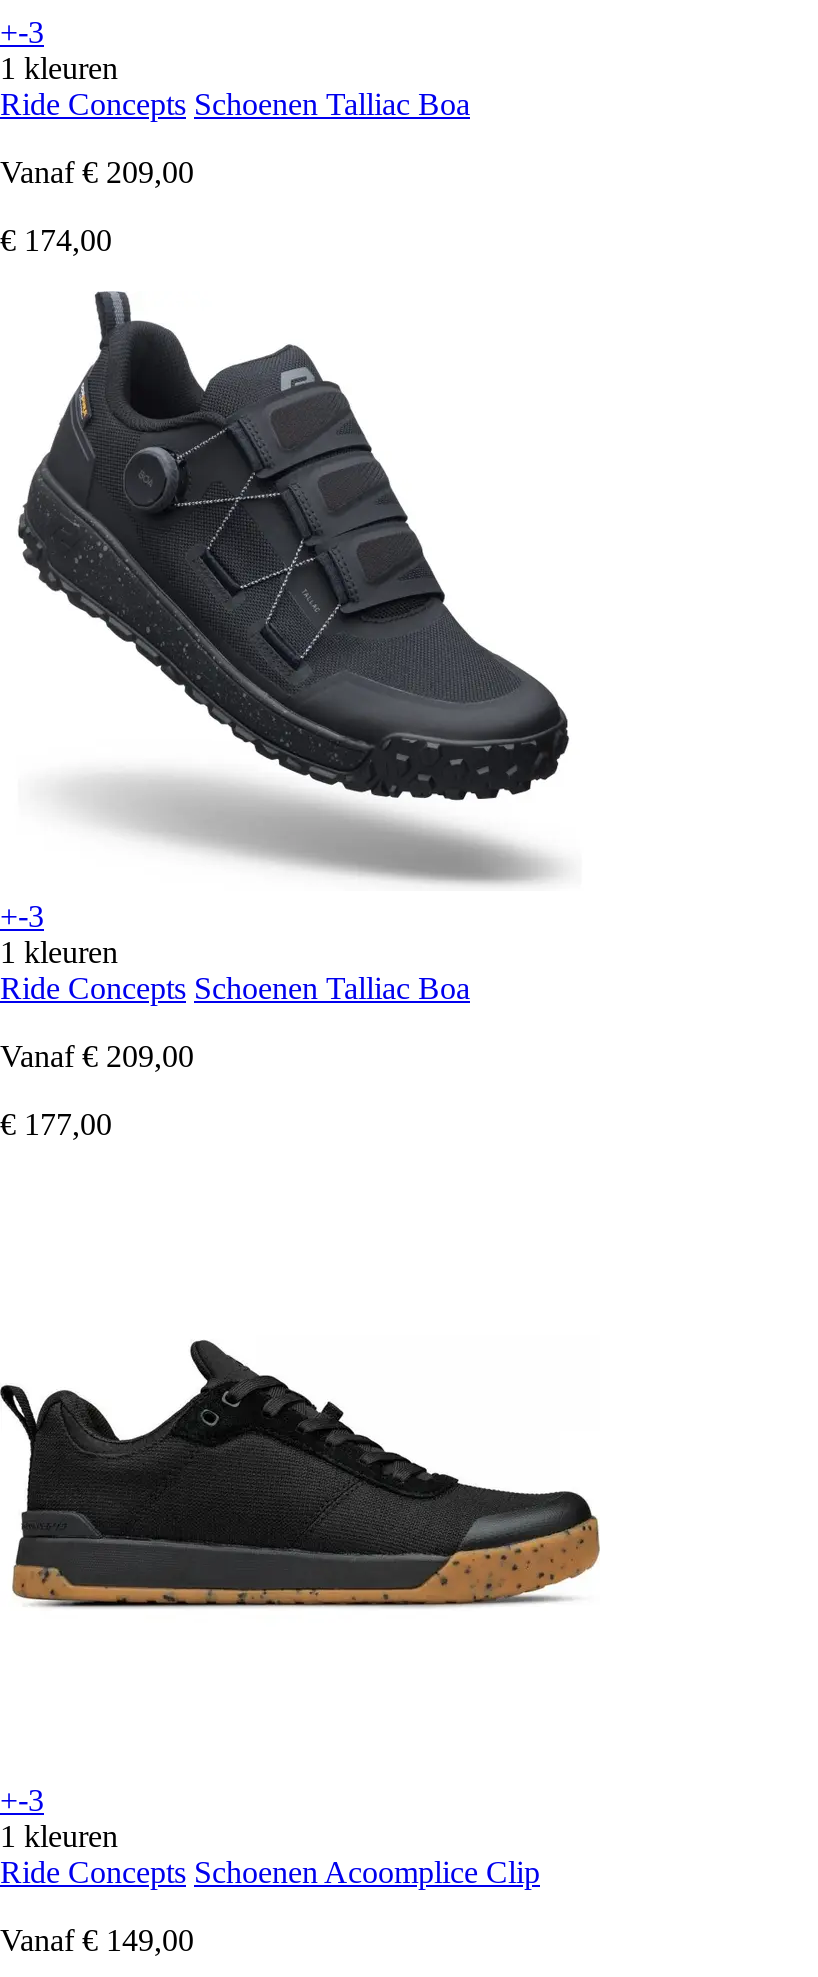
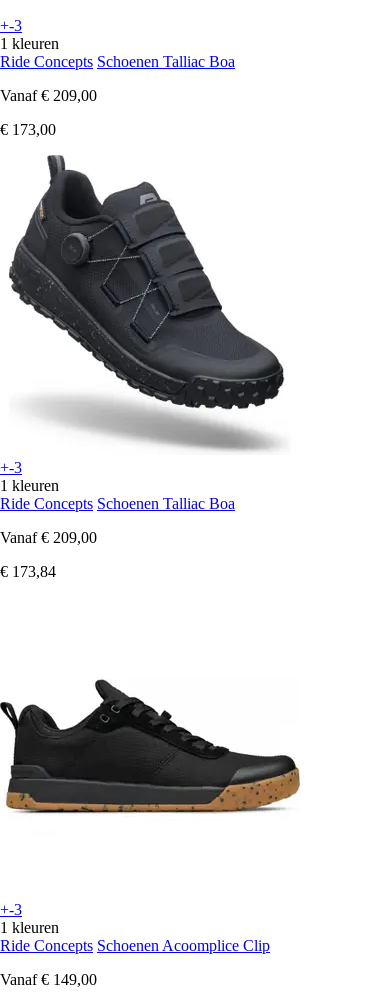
- € 174,00
+ € 173,00

- € 177,00
+ € 173,84
